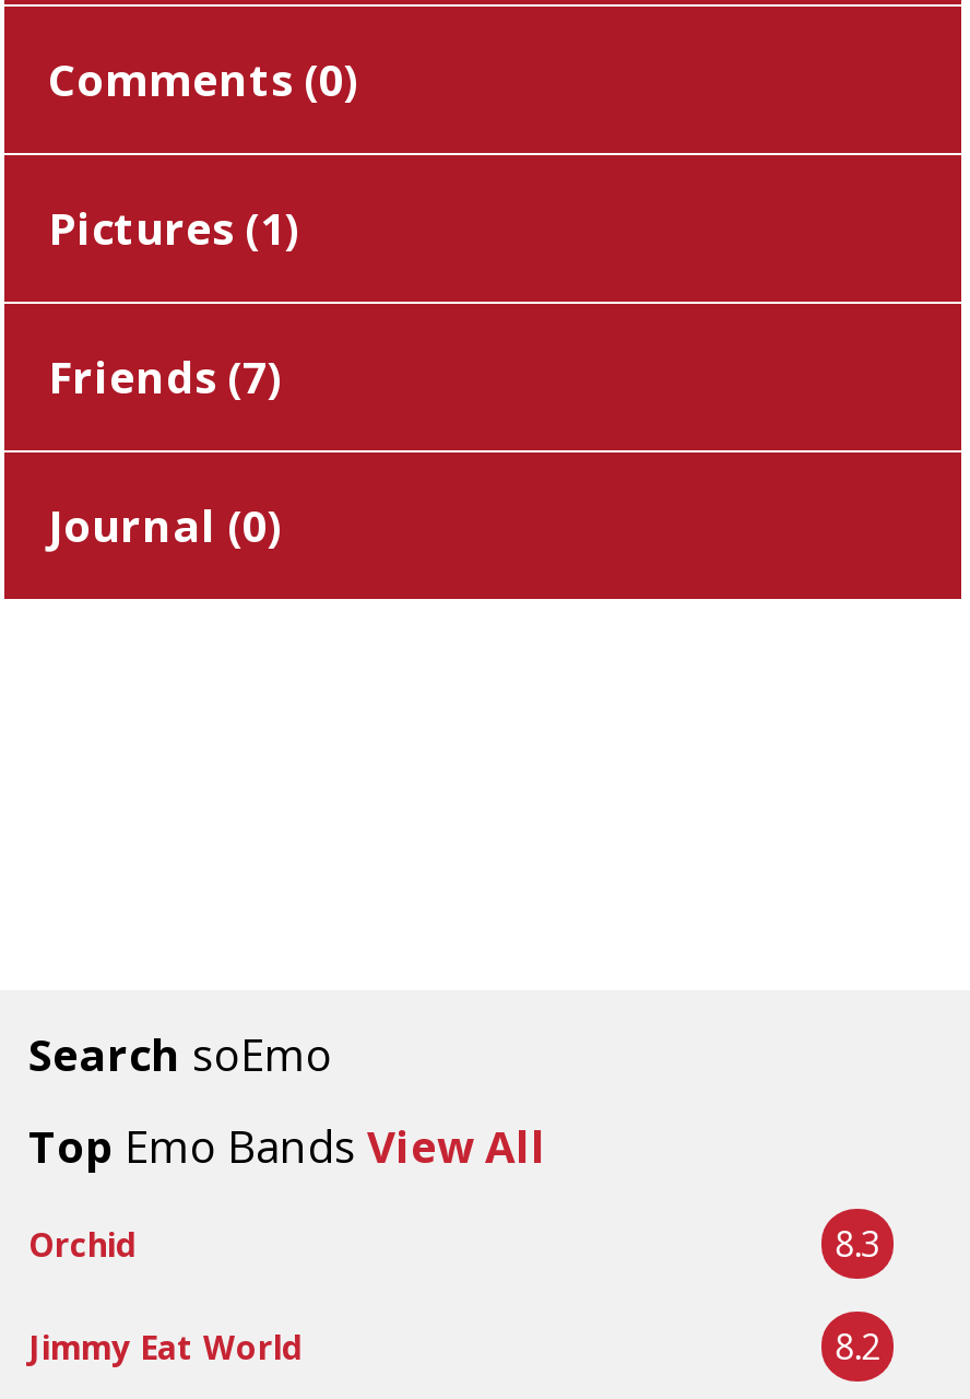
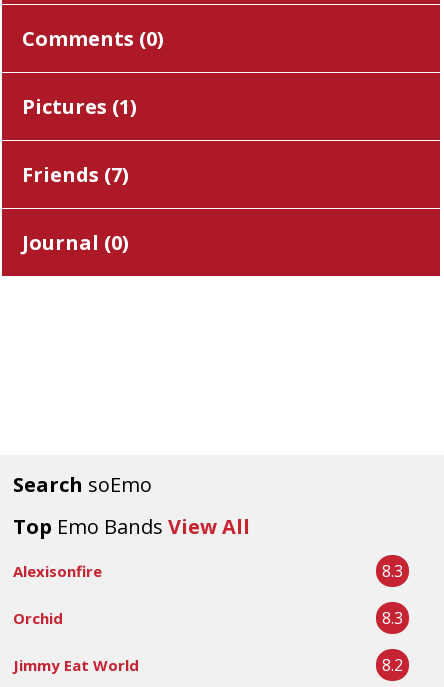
+ Alexisonfire
+ 8.3
